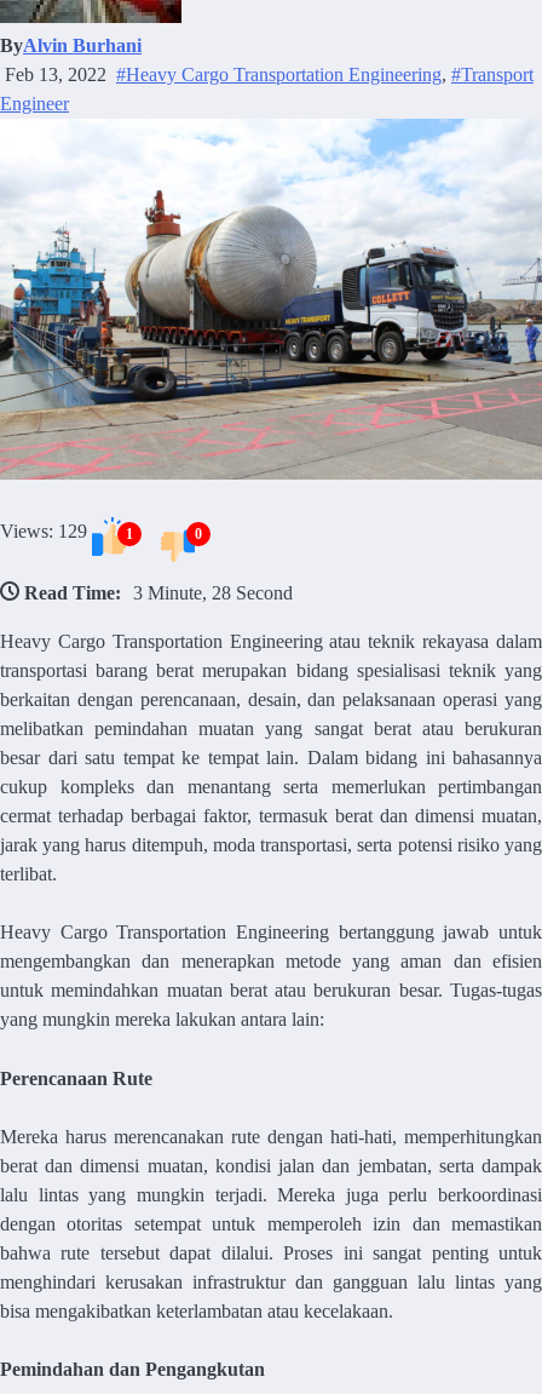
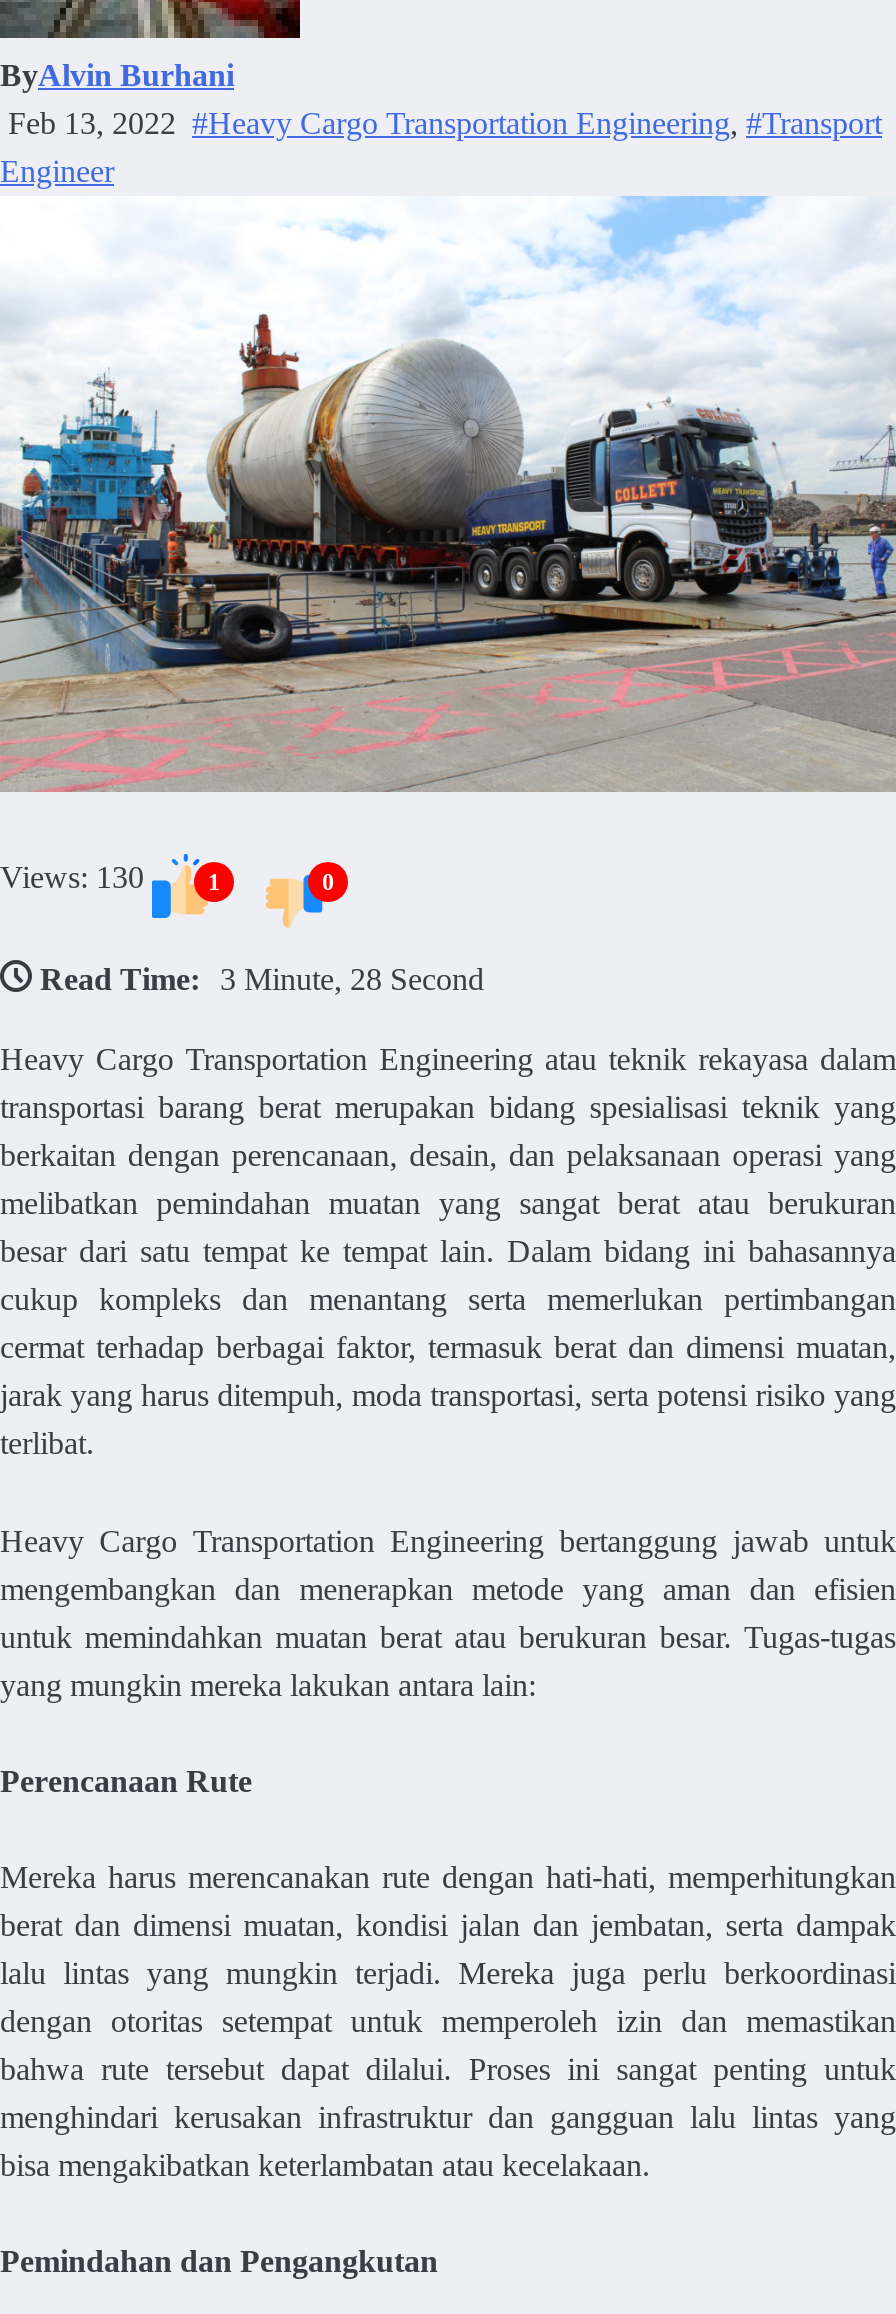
- Views: 129
+ Views: 130
